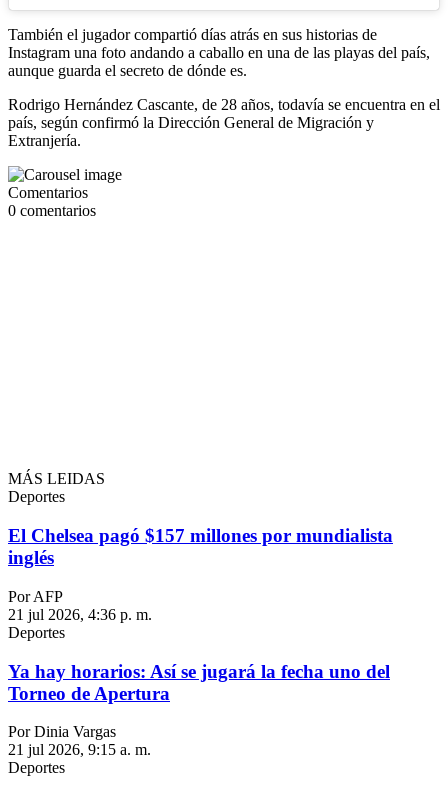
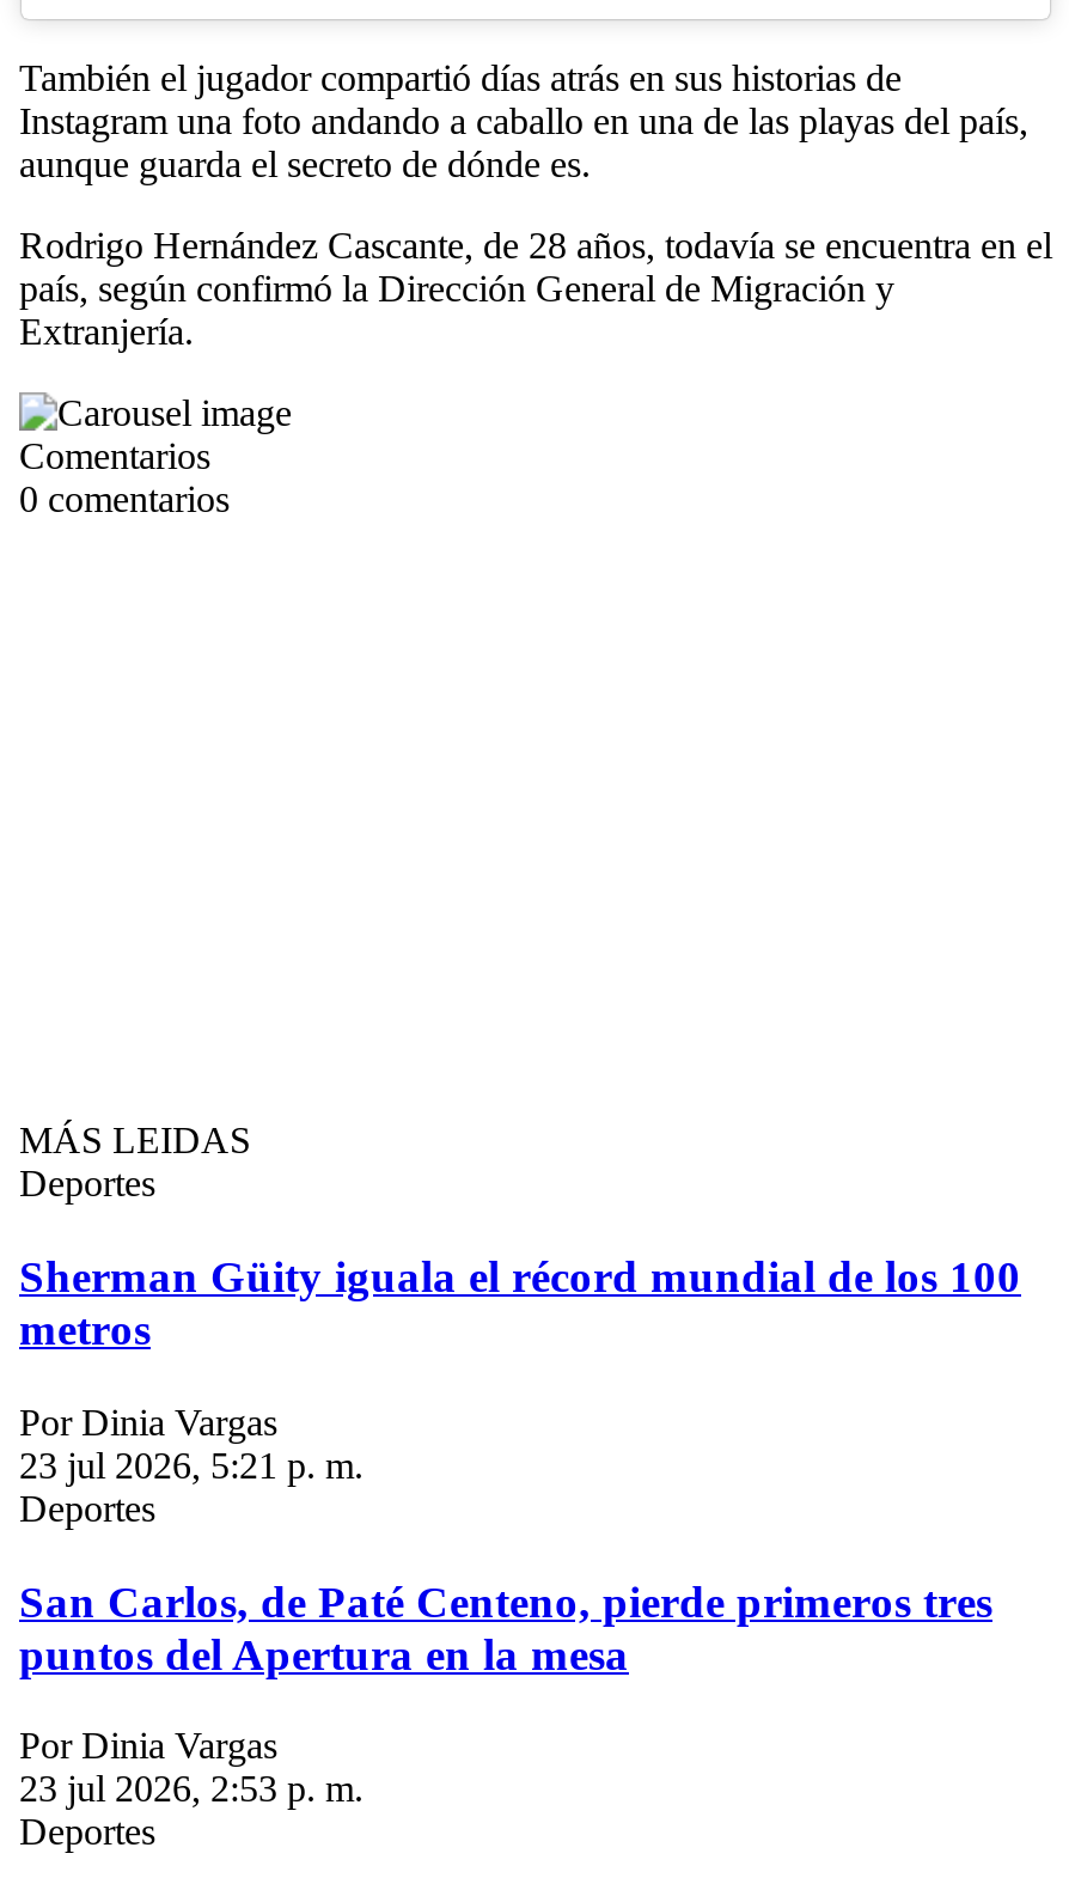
- El Chelsea pagó $157 millones por mundialista
- inglés
+ Sherman Güity iguala el récord mundial de los 100
+ metros

- Por AFP
- 21 jul 2026, 4:36 p. m.
+ Por Dinia Vargas
+ 23 jul 2026, 5:21 p. m.

- Ya hay horarios: Así se jugará la fecha uno del
- Torneo de Apertura
+ San Carlos, de Paté Centeno, pierde primeros tres
+ puntos del Apertura en la mesa

- 21 jul 2026, 9:15 a. m.
+ 23 jul 2026, 2:53 p. m.
